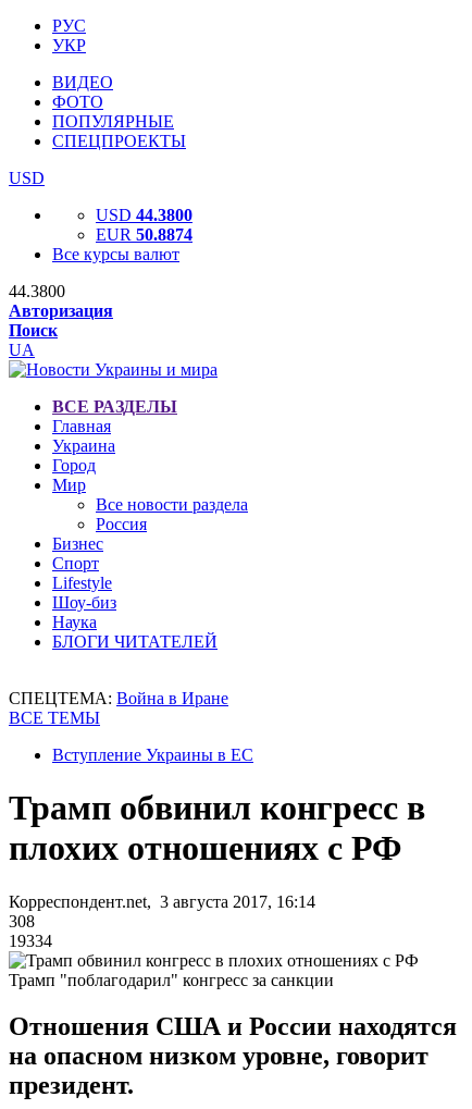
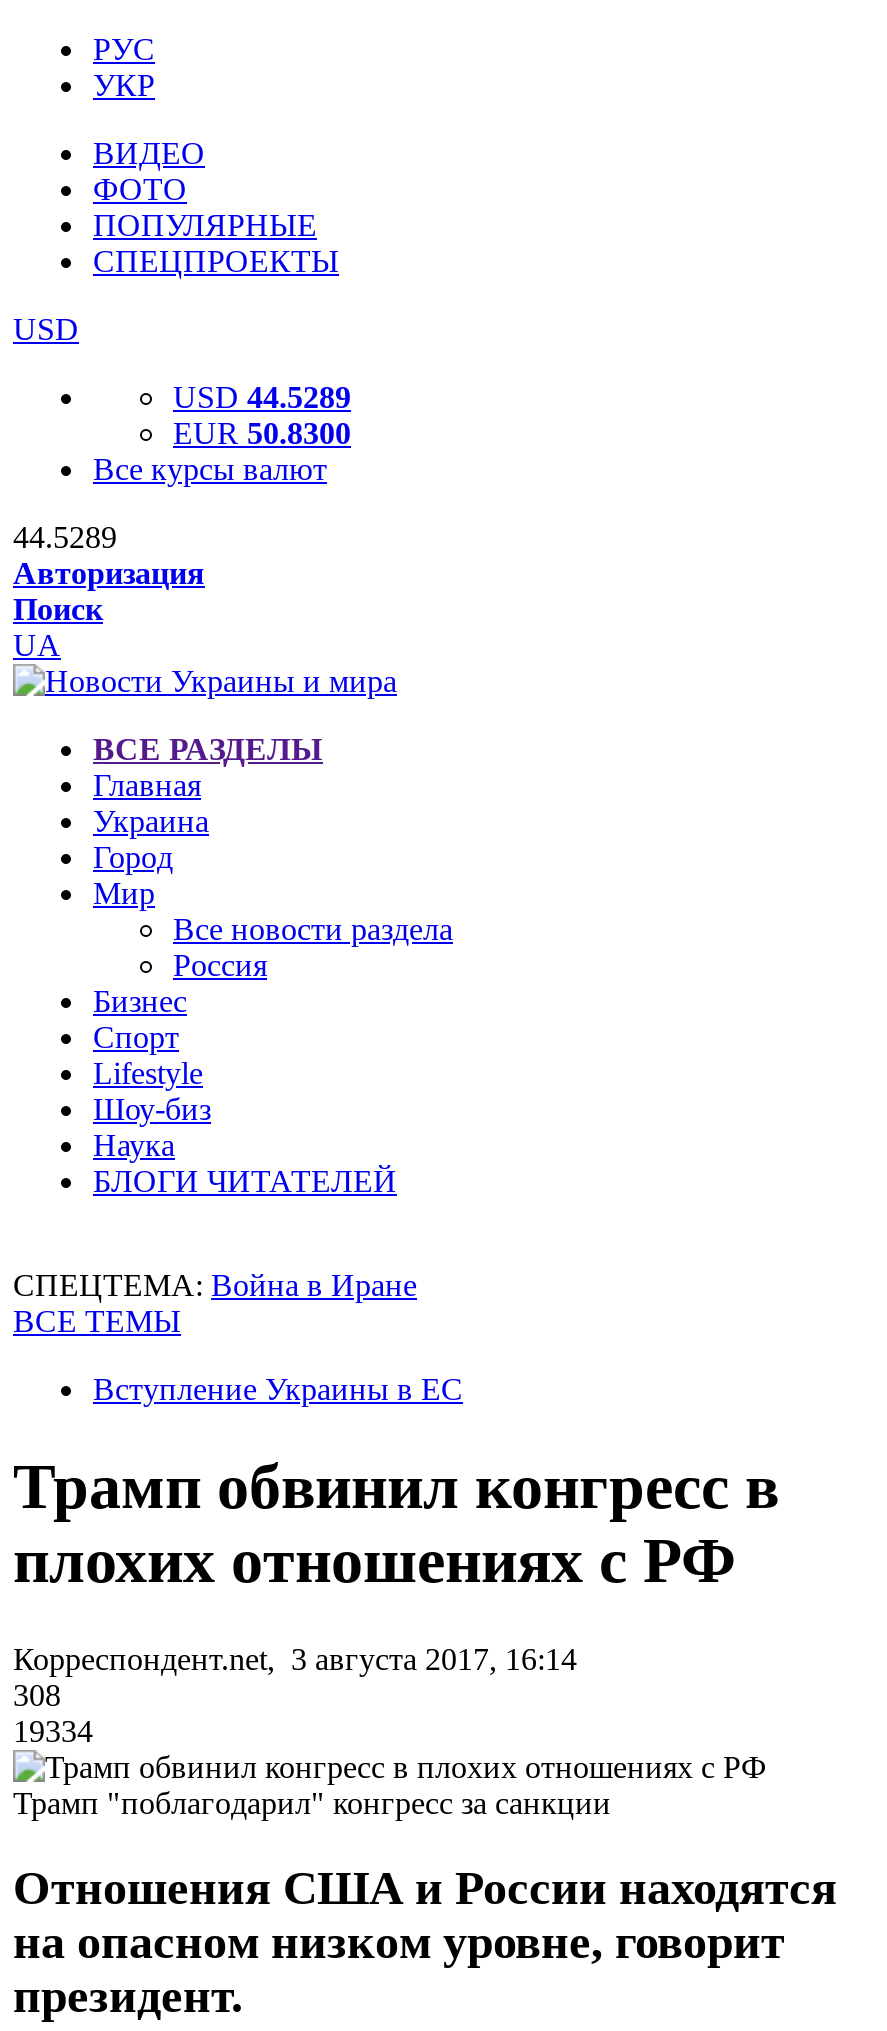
- USD 44.3800
+ USD 44.5289

- EUR 50.8874
+ EUR 50.8300

- 44.3800
+ 44.5289
